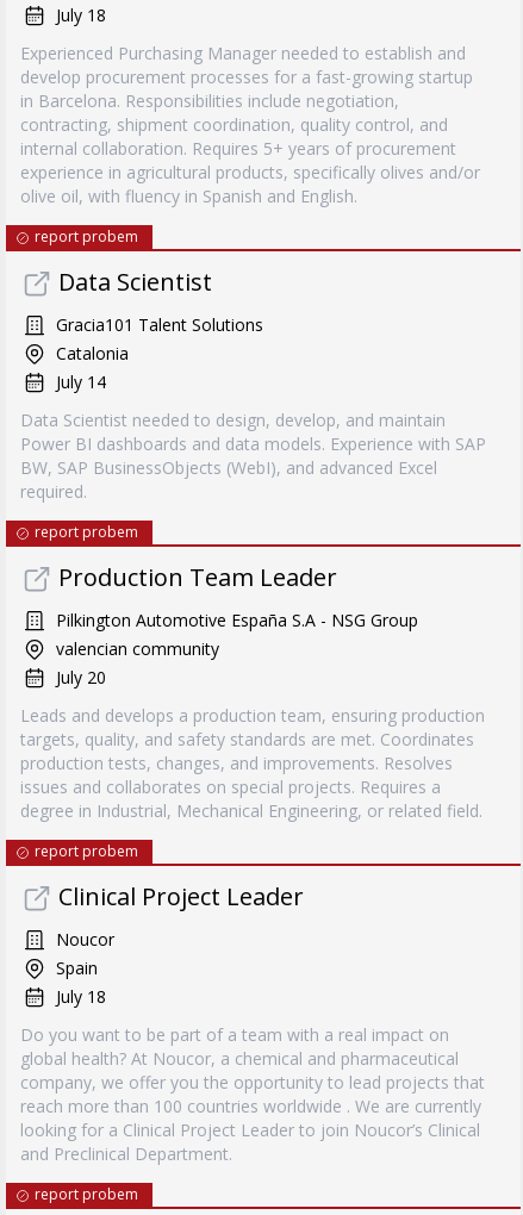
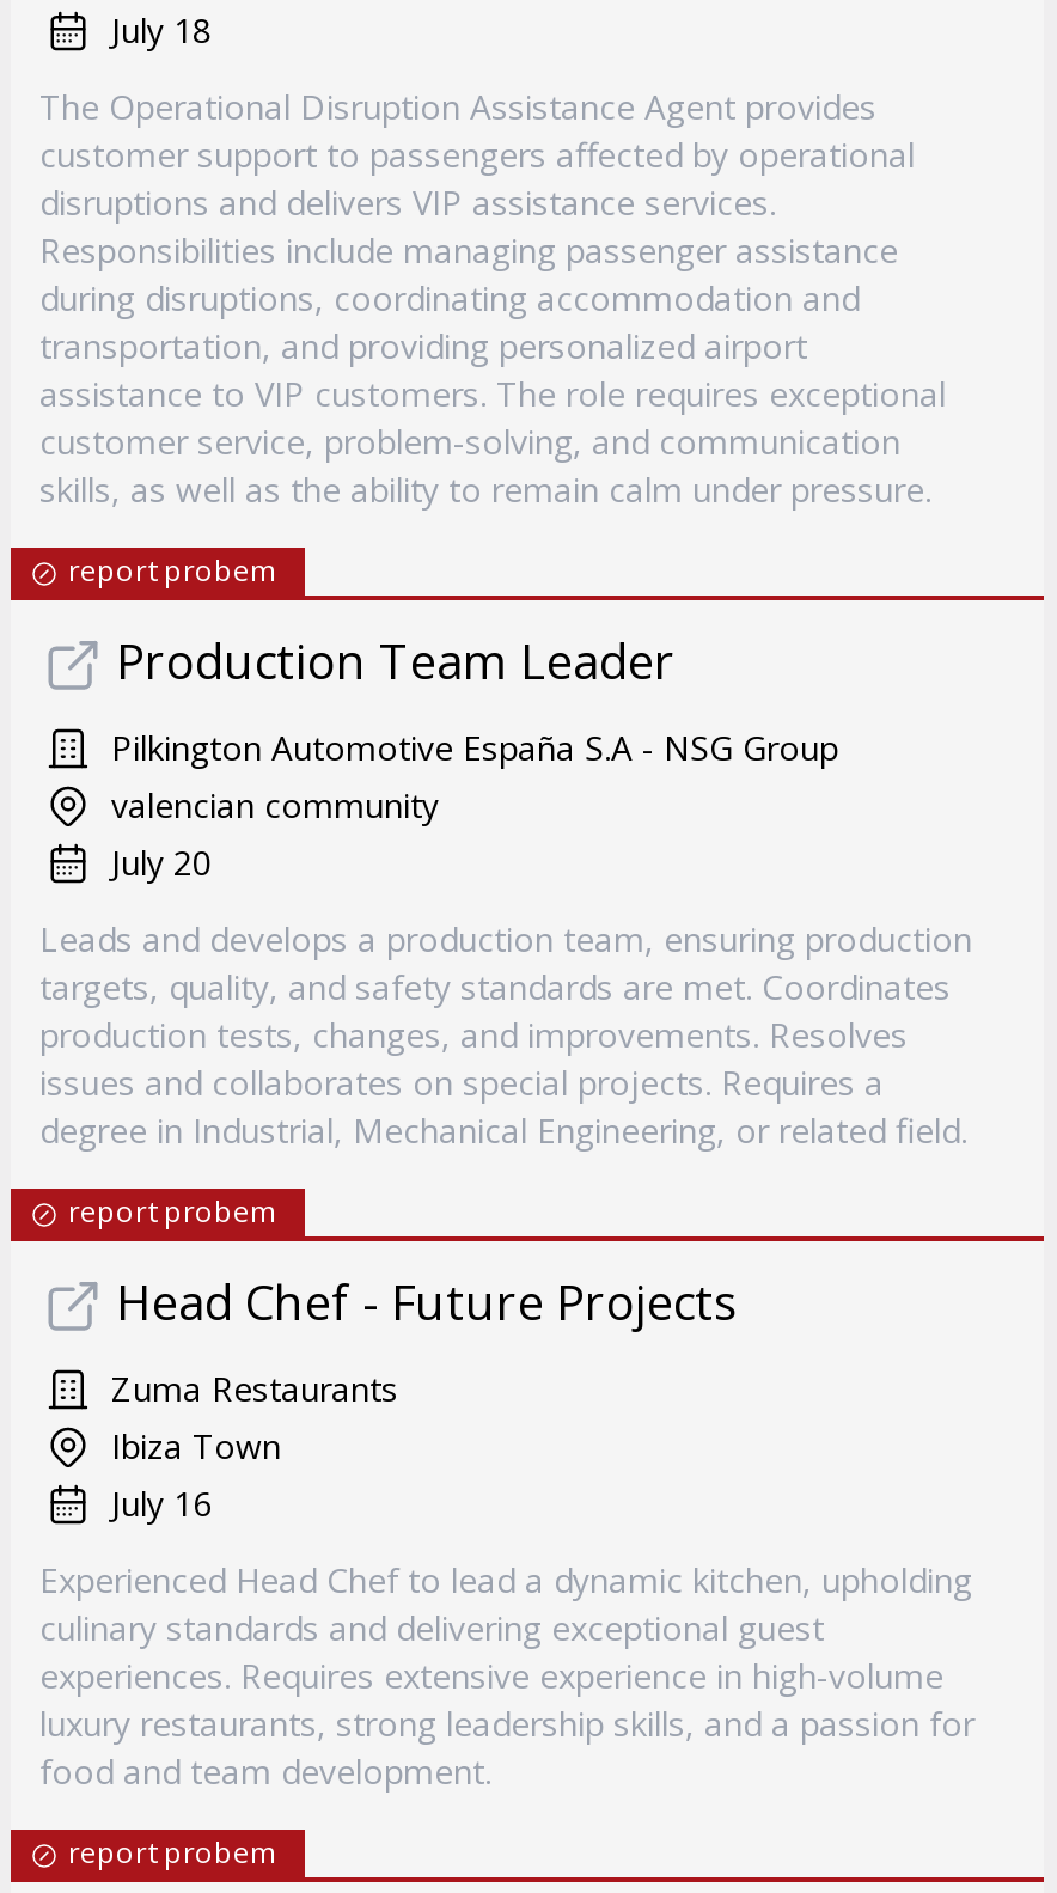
- Experienced Purchasing Manager needed to establish and
- develop procurement processes for a fast-growing startup
- in Barcelona. Responsibilities include negotiation,
- contracting, shipment coordination, quality control, and
- internal collaboration. Requires 5+ years of procurement
- experience in agricultural products, specifically olives and/or
- olive oil, with fluency in Spanish and English.
- report probem
- Data Scientist
- Gracia101 Talent Solutions
- Catalonia
- July 14
- Data Scientist needed to design, develop, and maintain
- Power BI dashboards and data models. Experience with SAP
- BW, SAP BusinessObjects (WebI), and advanced Excel
- required.
+ The Operational Disruption Assistance Agent provides
+ customer support to passengers affected by operational
+ disruptions and delivers VIP assistance services.
+ Responsibilities include managing passenger assistance
+ during disruptions, coordinating accommodation and
+ transportation, and providing personalized airport
+ assistance to VIP customers. The role requires exceptional
+ customer service, problem-solving, and communication
+ skills, as well as the ability to remain calm under pressure.

- Clinical Project Leader
+ Head Chef - Future Projects

- Noucor
- Spain
- July 18
+ Zuma Restaurants
+ Ibiza Town
+ July 16

- Do you want to be part of a team with a real impact on
- global health? At Noucor, a chemical and pharmaceutical
- company, we offer you the opportunity to lead projects that
- reach more than 100 countries worldwide . We are currently
- looking for a Clinical Project Leader to join Noucor’s Clinical
- and Preclinical Department.
+ Experienced Head Chef to lead a dynamic kitchen, upholding
+ culinary standards and delivering exceptional guest
+ experiences. Requires extensive experience in high-volume
+ luxury restaurants, strong leadership skills, and a passion for
+ food and team development.
